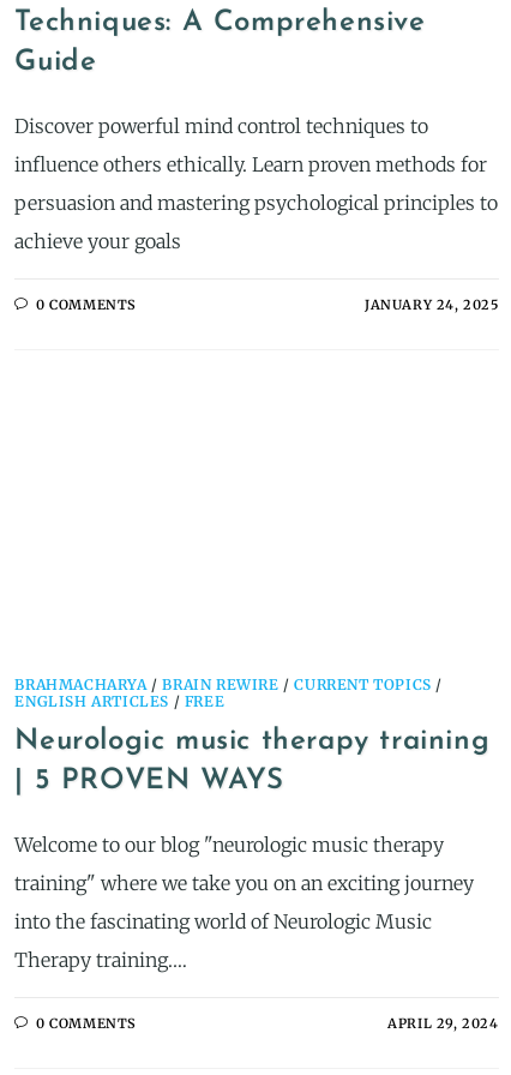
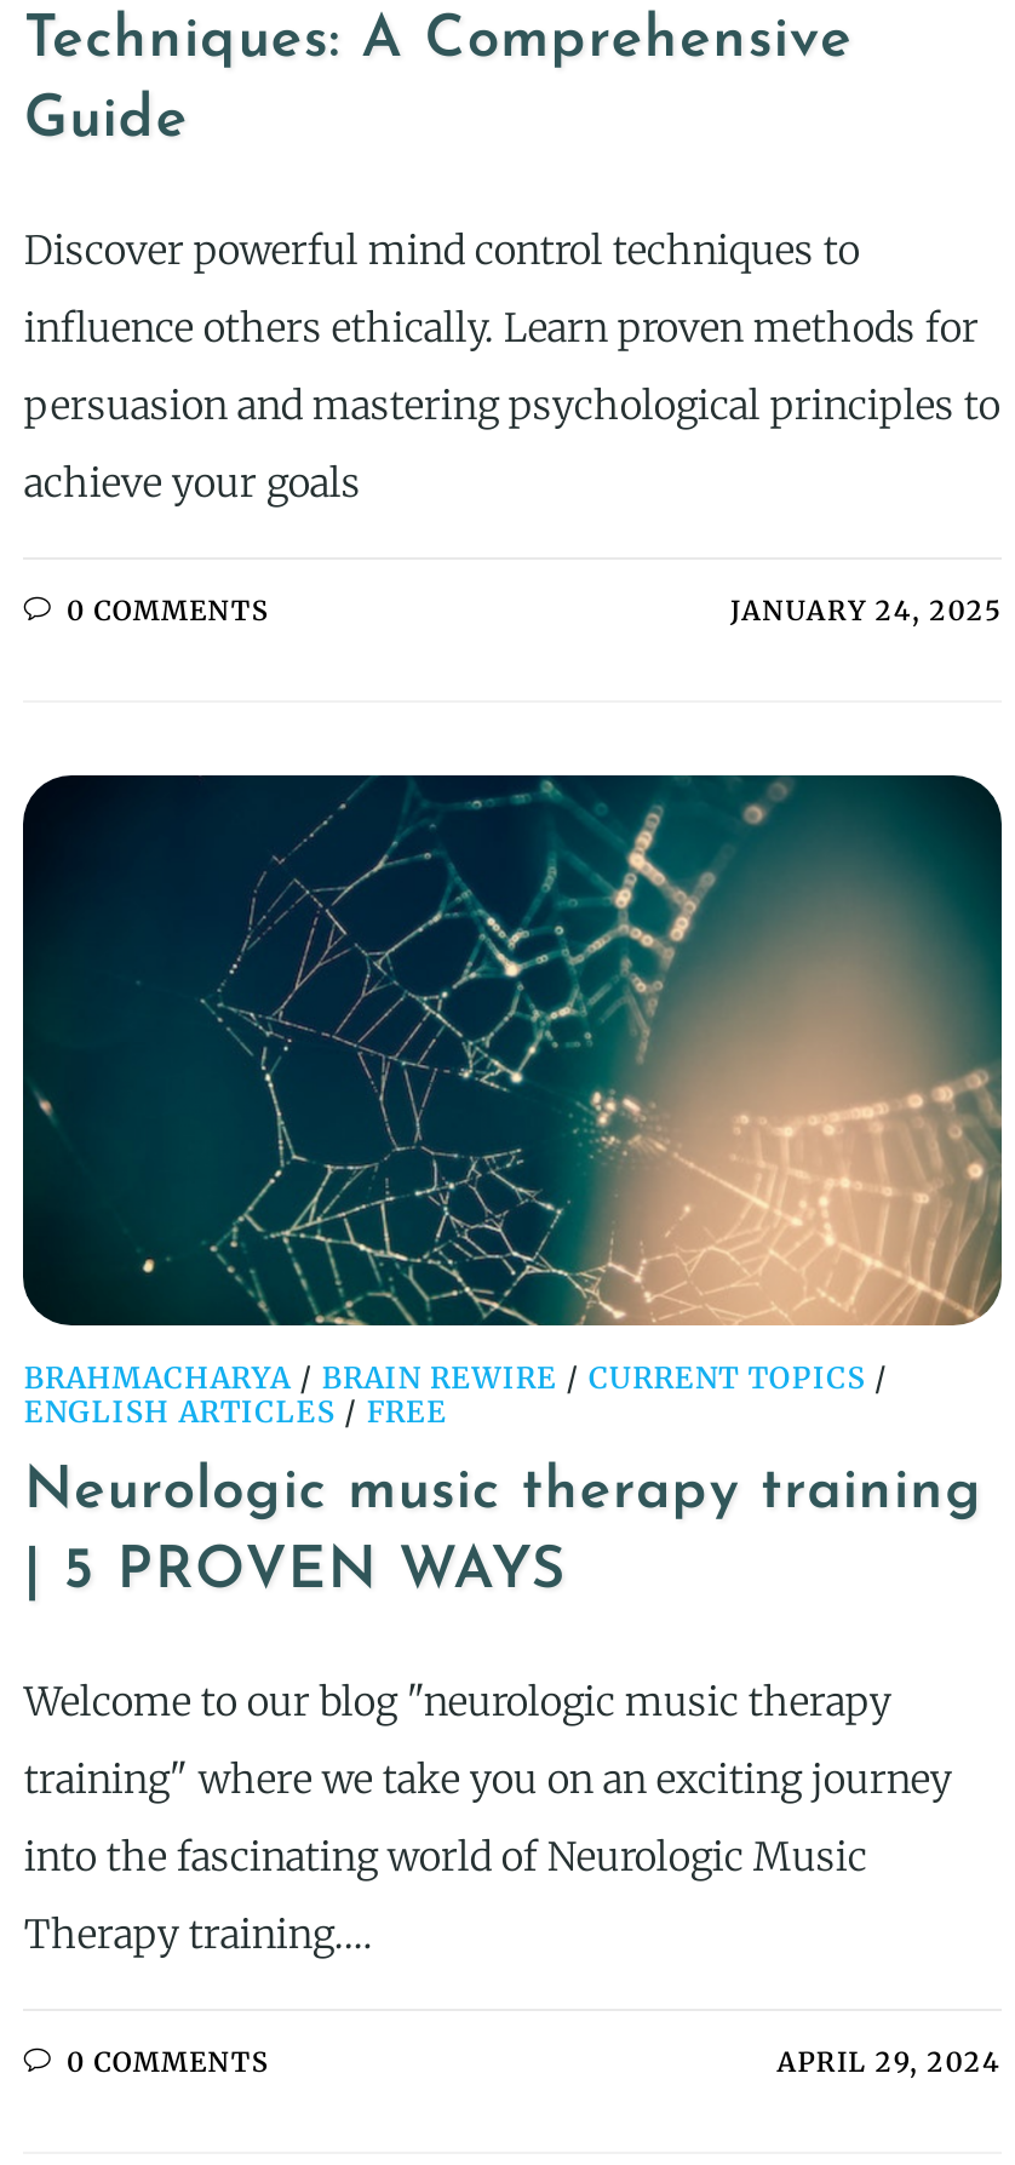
+ [image]
